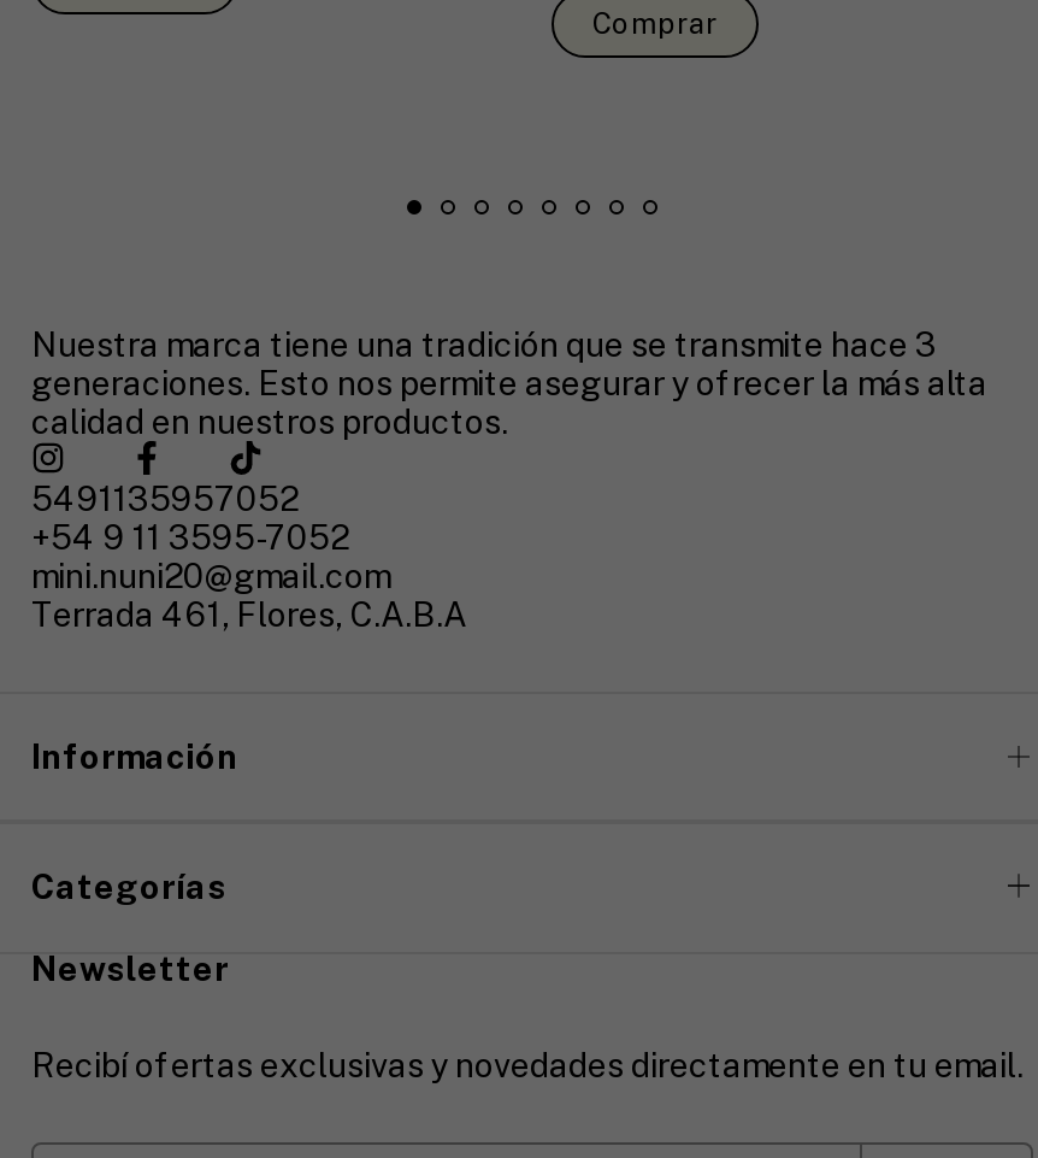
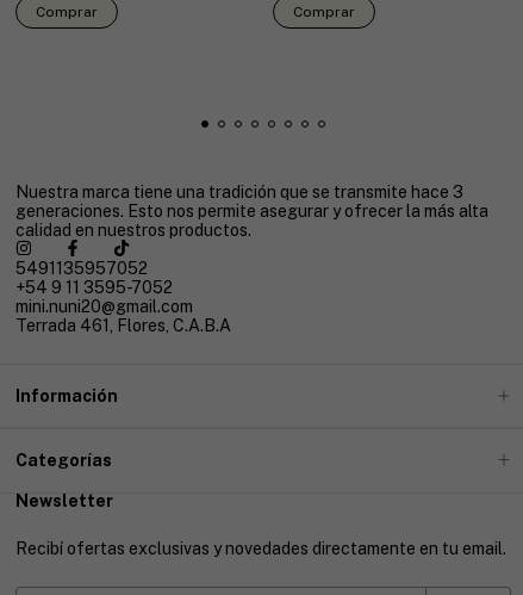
+ Comprar
